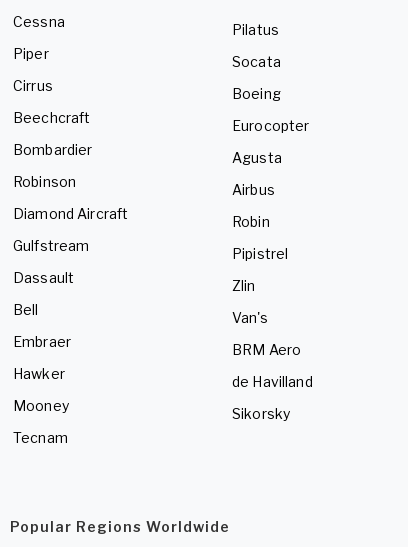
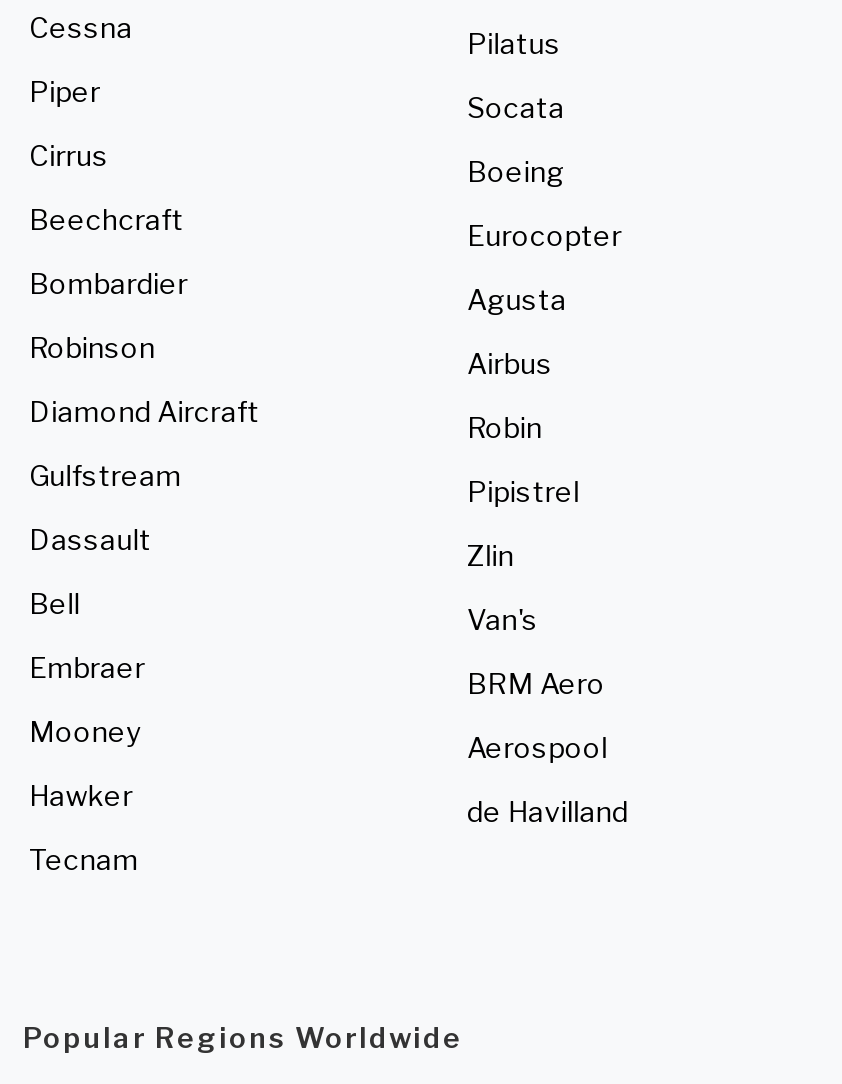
+ Aerospool

moved down: Hawker

moved down: de Havilland

moved up: Mooney

- Sikorsky
